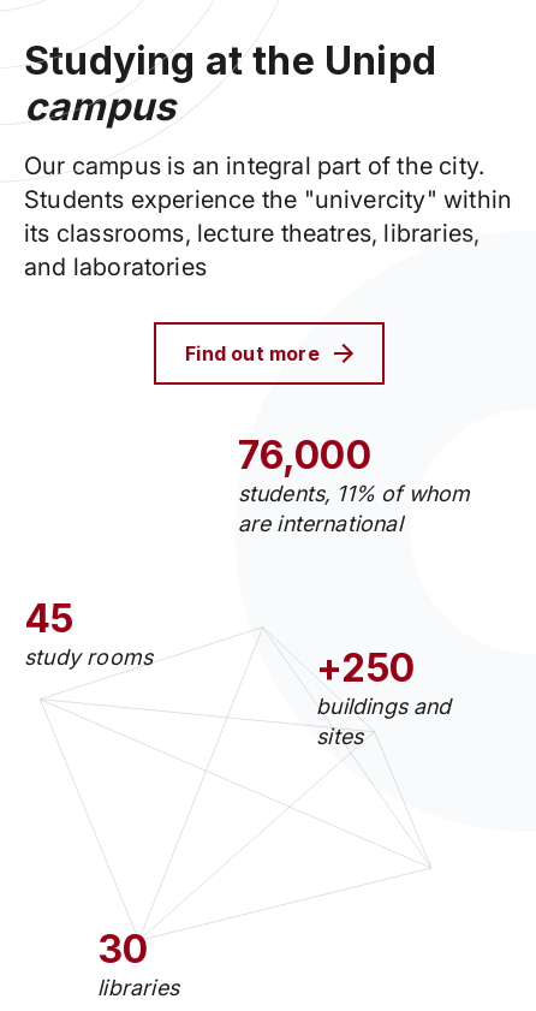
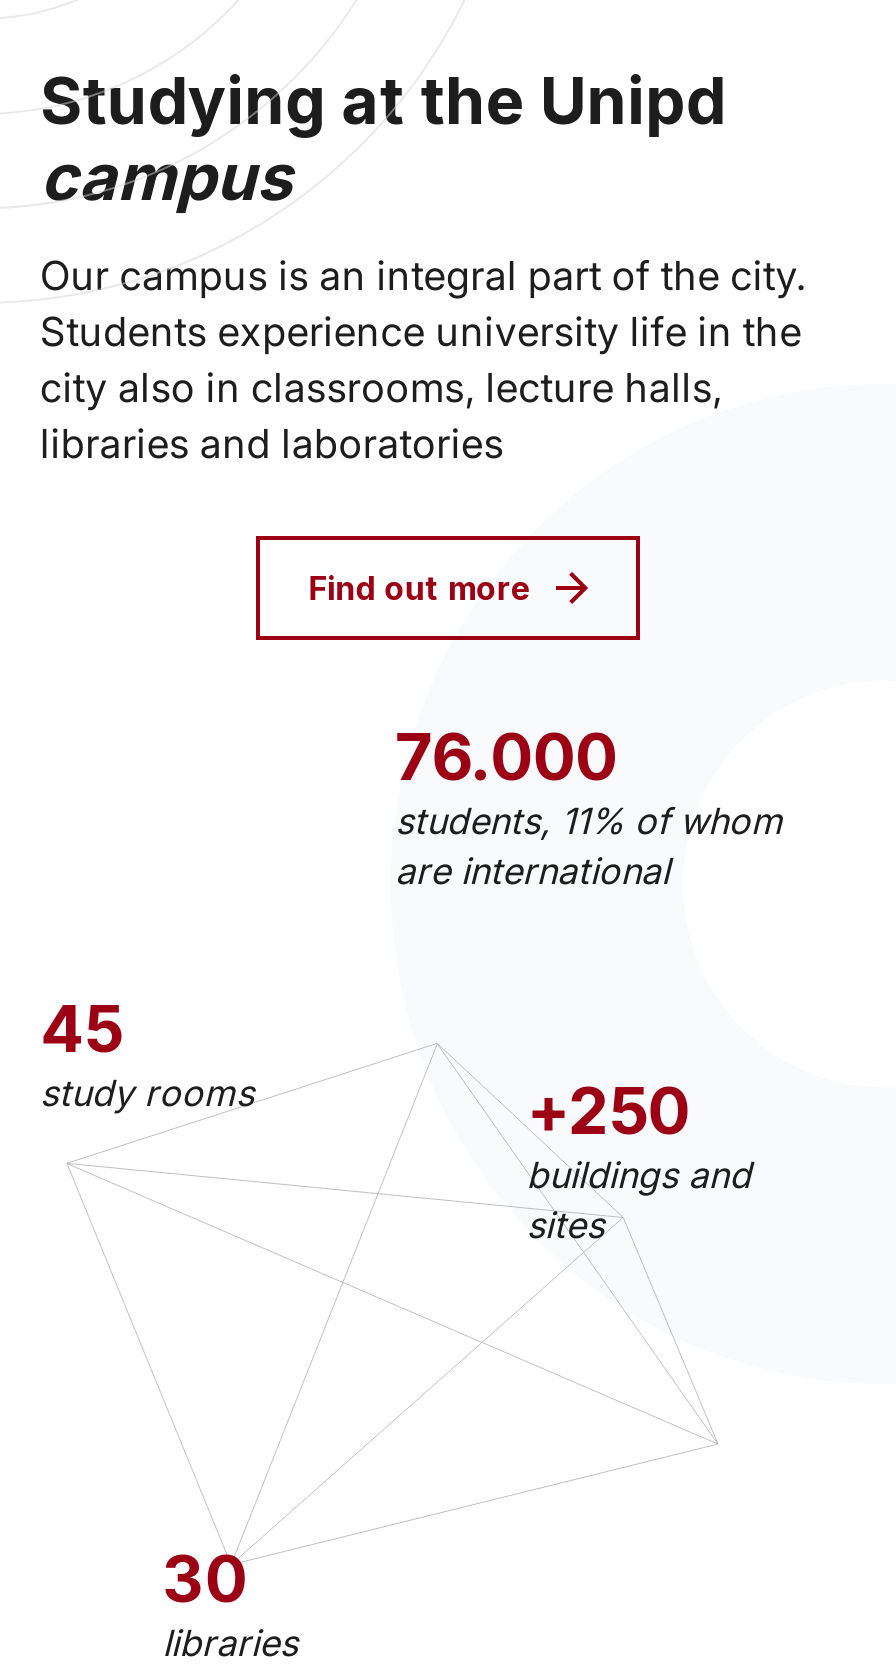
- Students experience the "univercity" within
- its classrooms, lecture theatres, libraries,
- and laboratories
+ Students experience university life in the
+ city also in classrooms, lecture halls,
+ libraries and laboratories

- 76,000
+ 76.000
